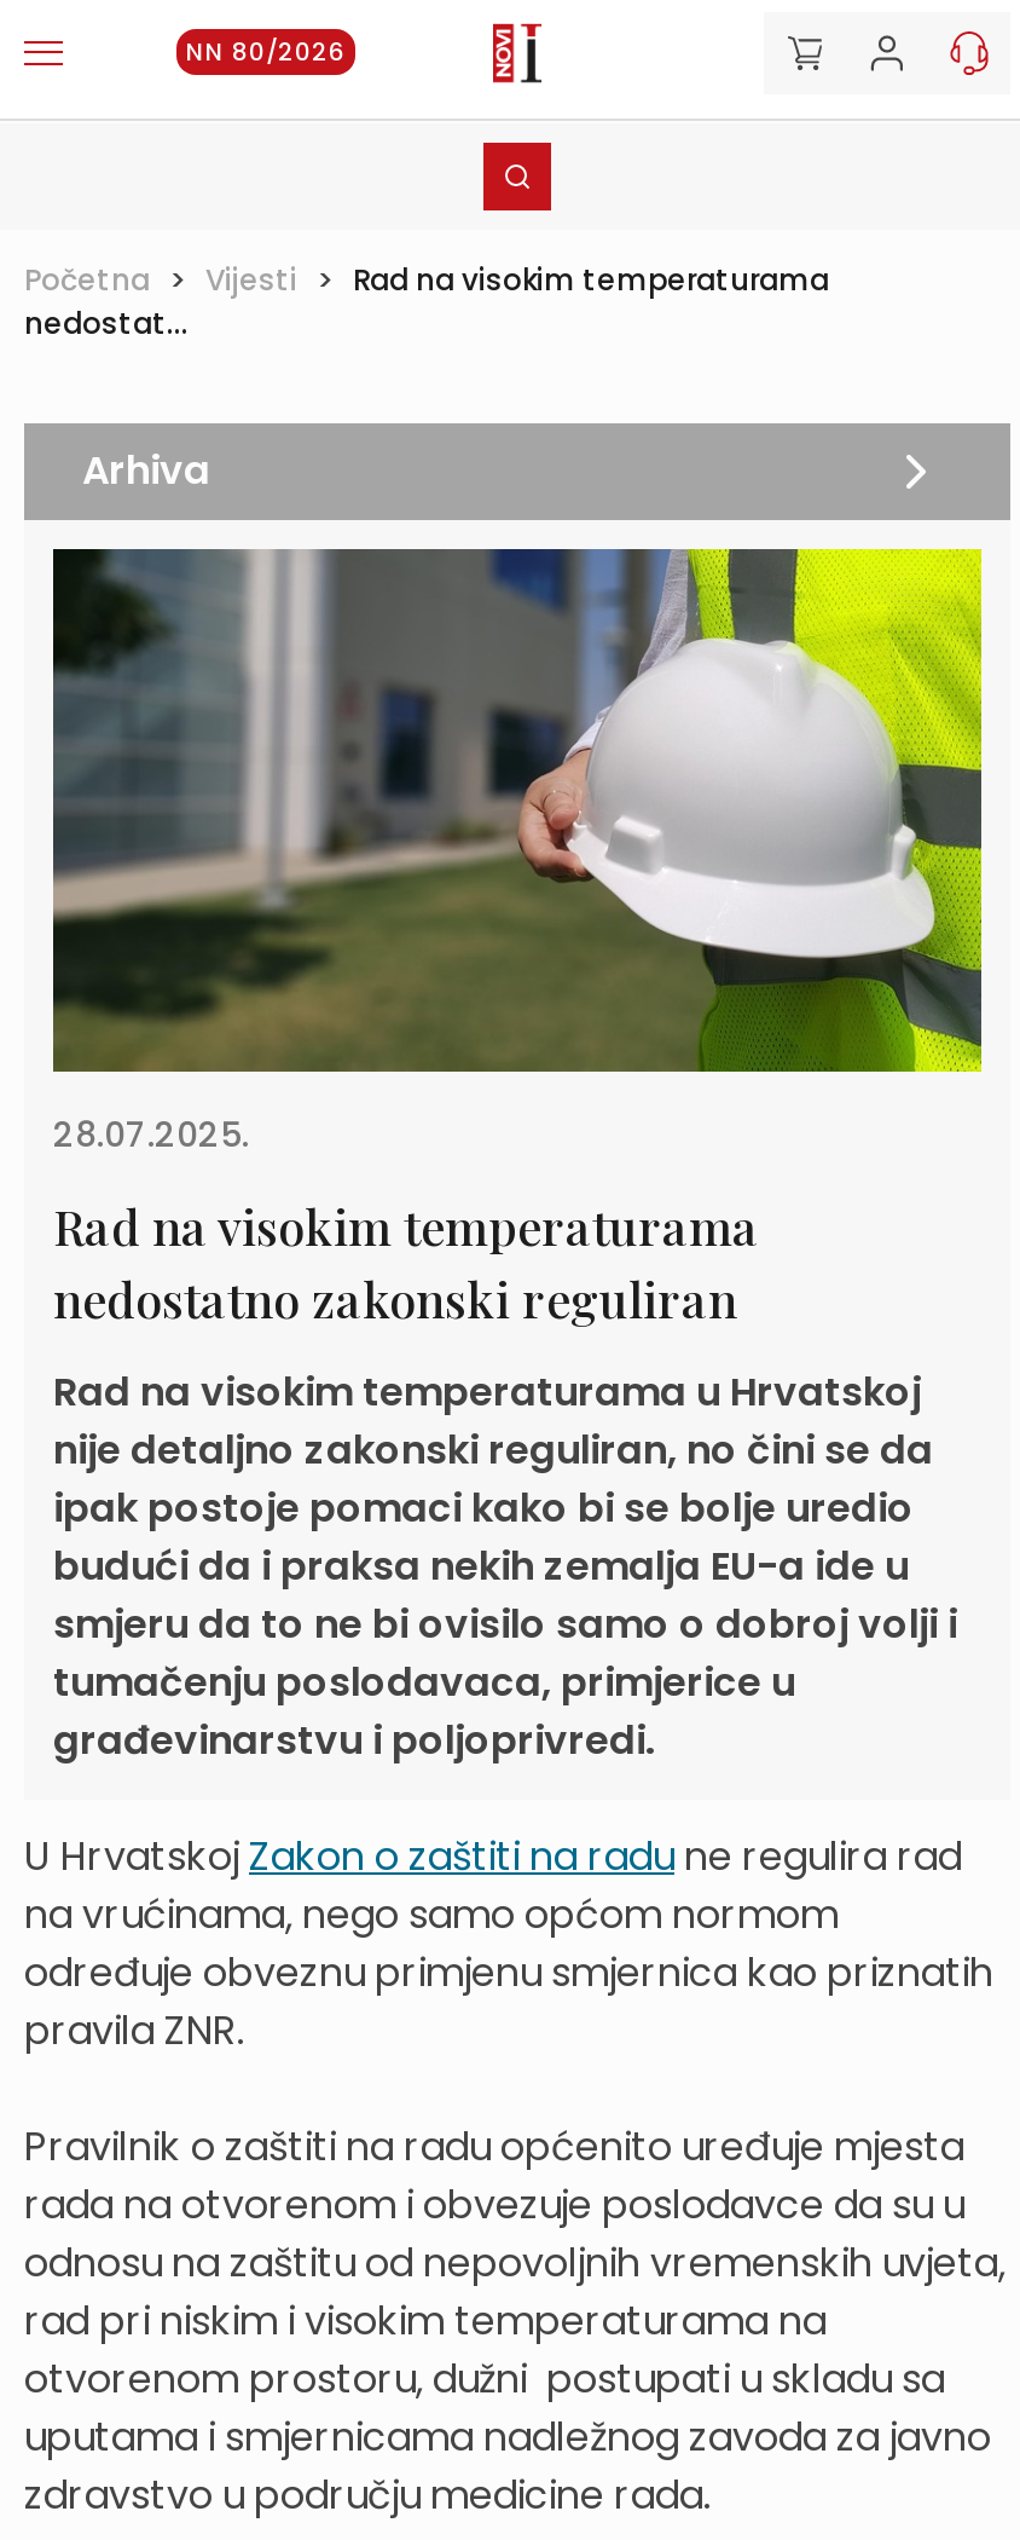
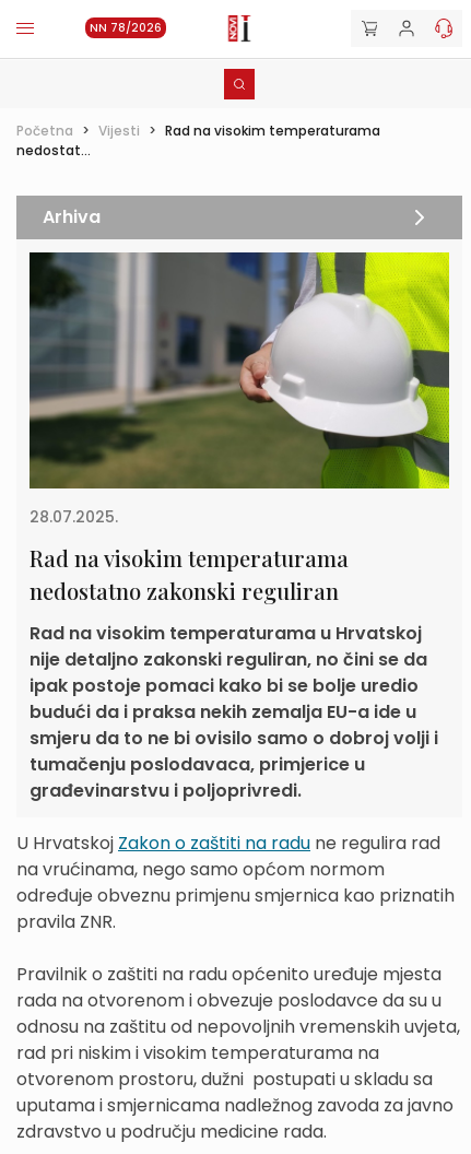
- NN 80/2026
+ NN 78/2026
